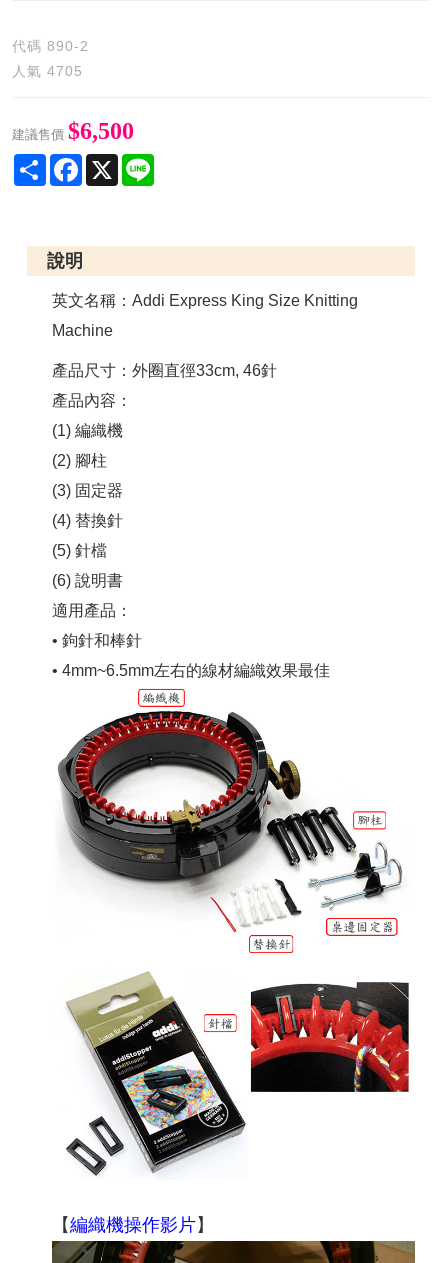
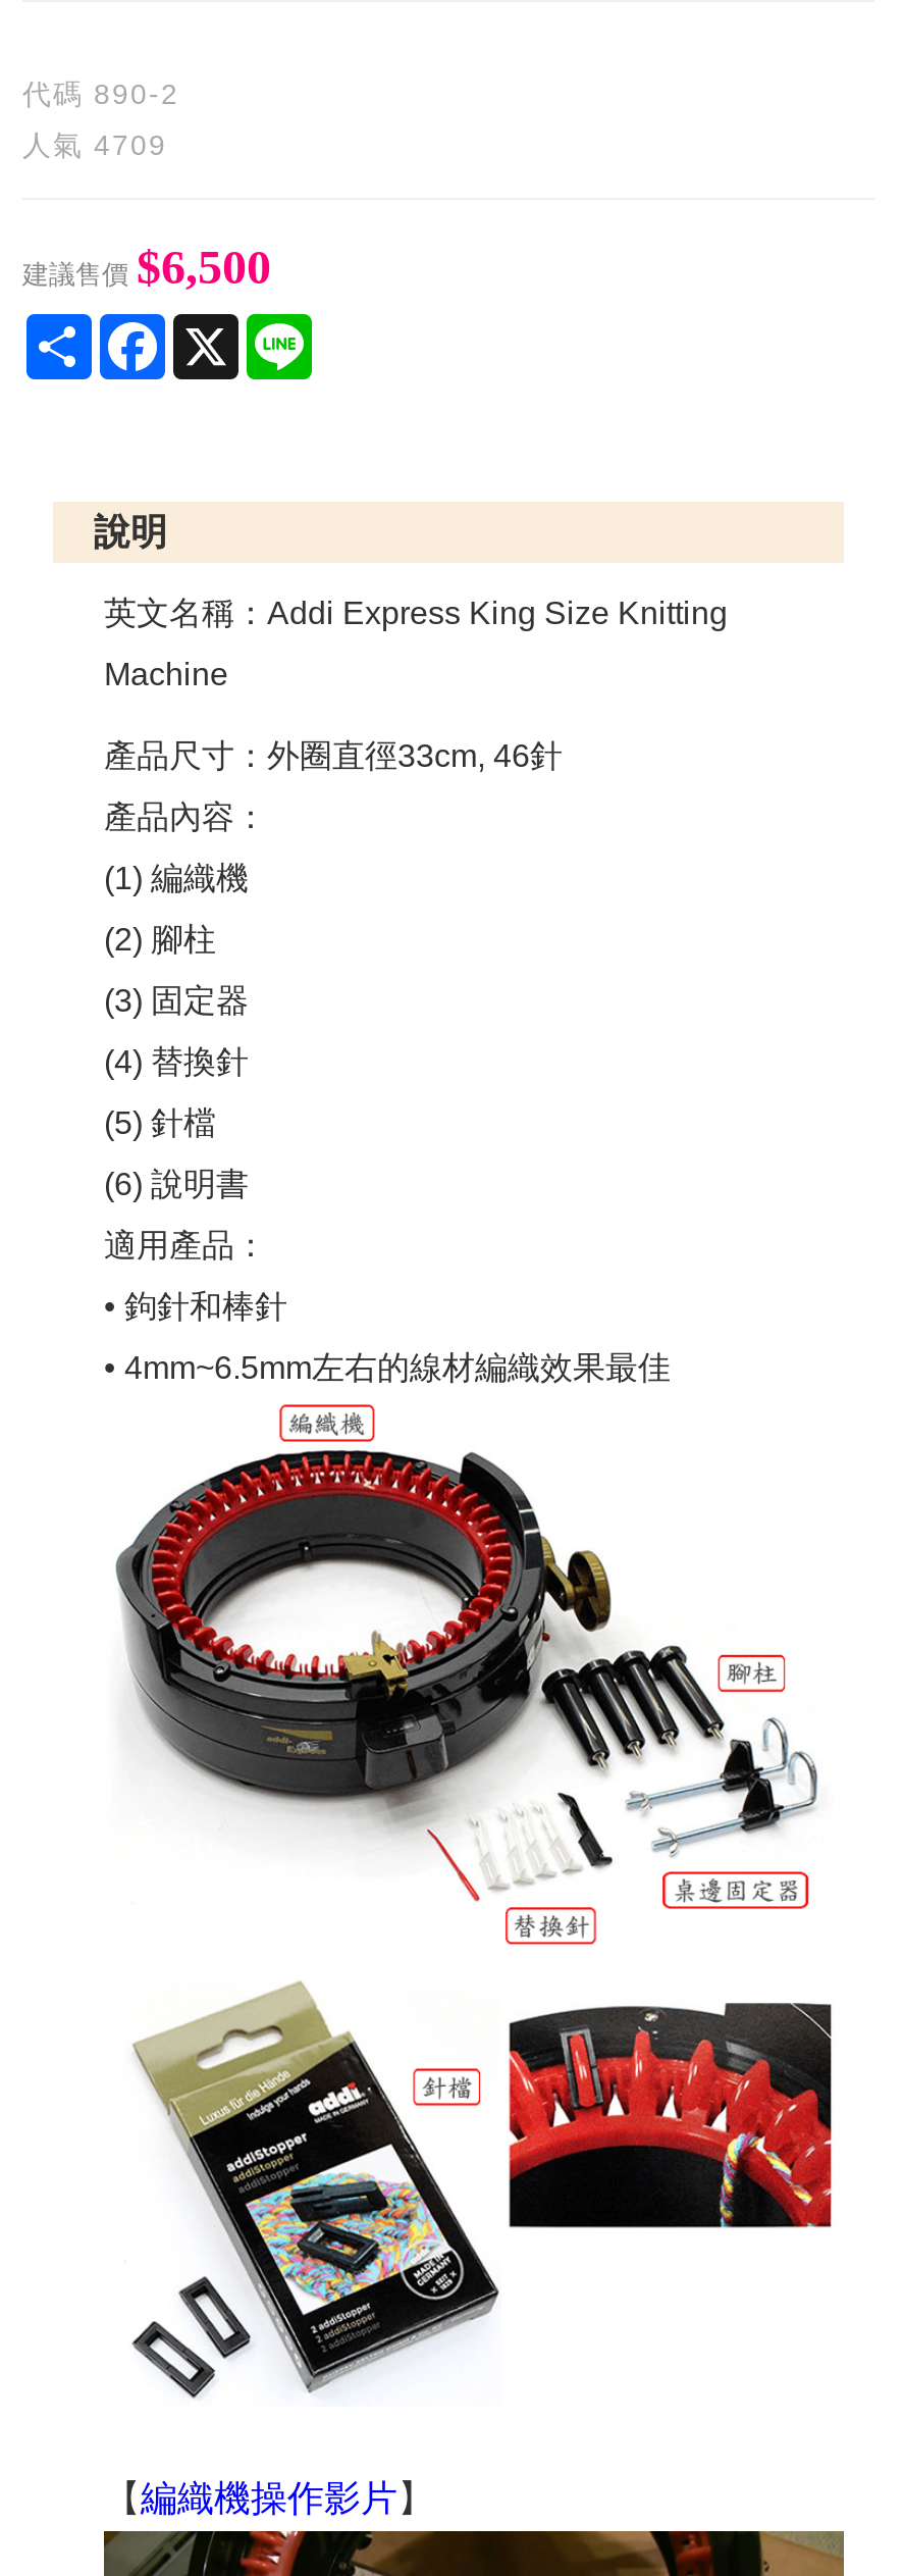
- 人氣4705
+ 人氣4709
